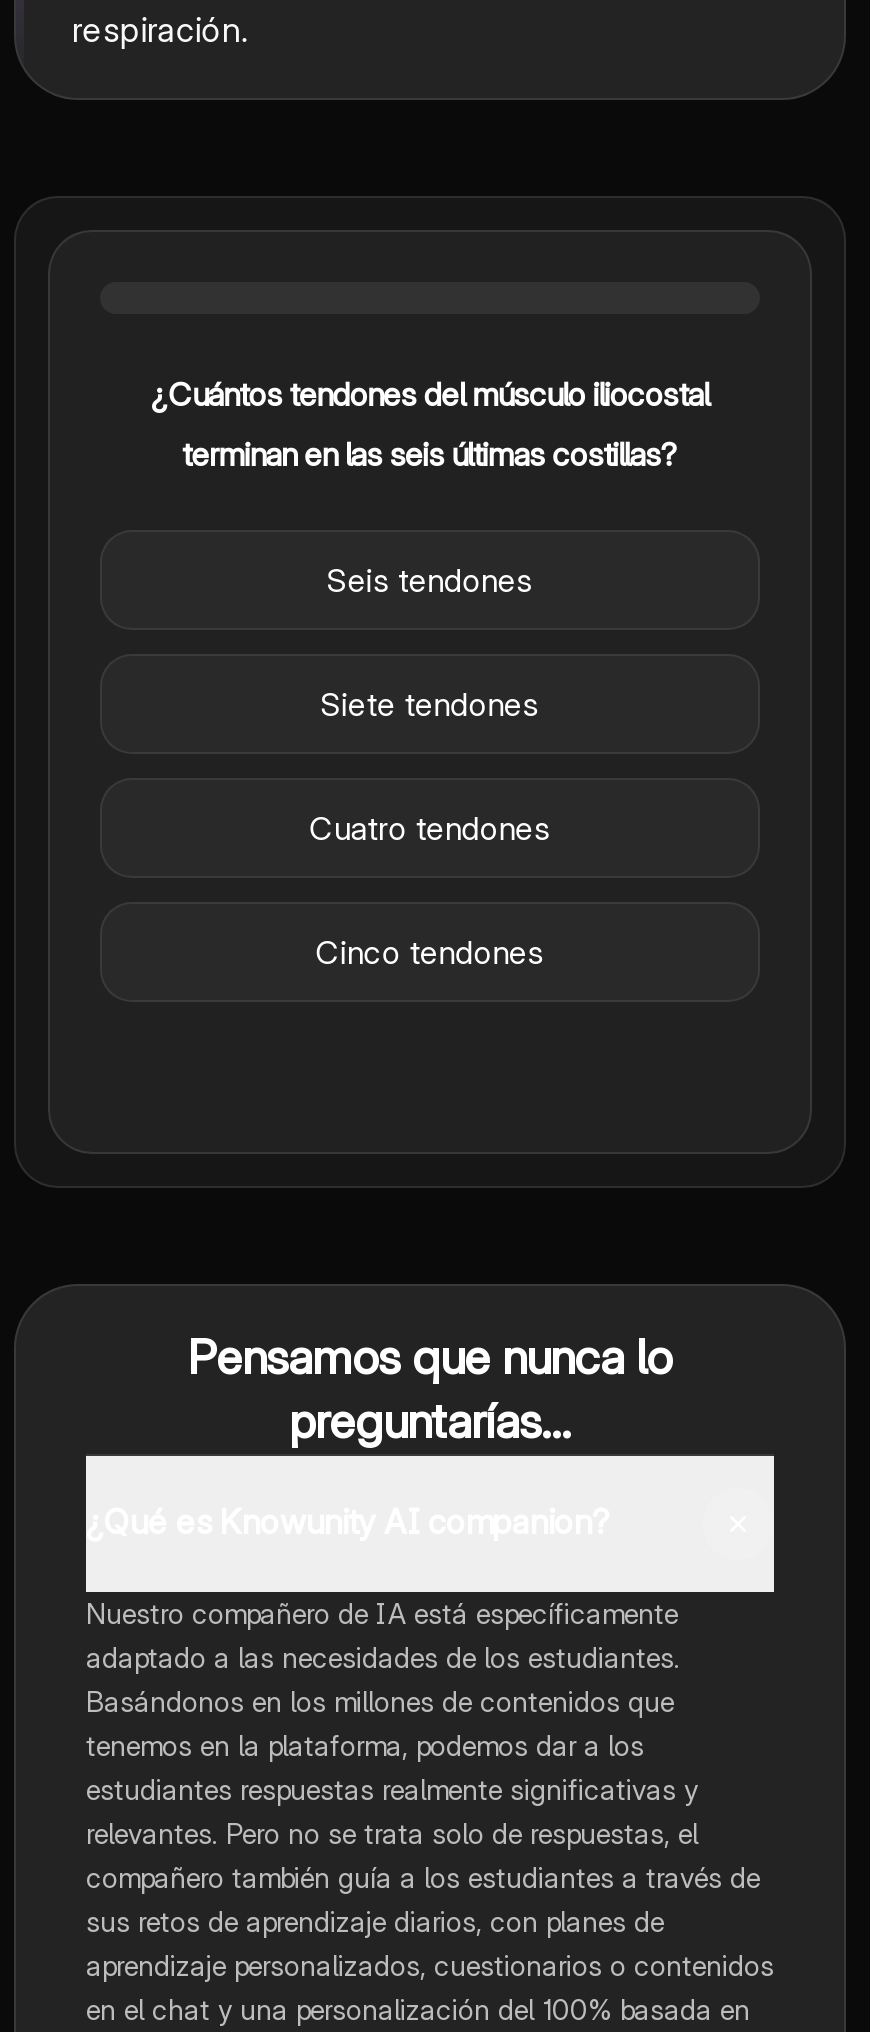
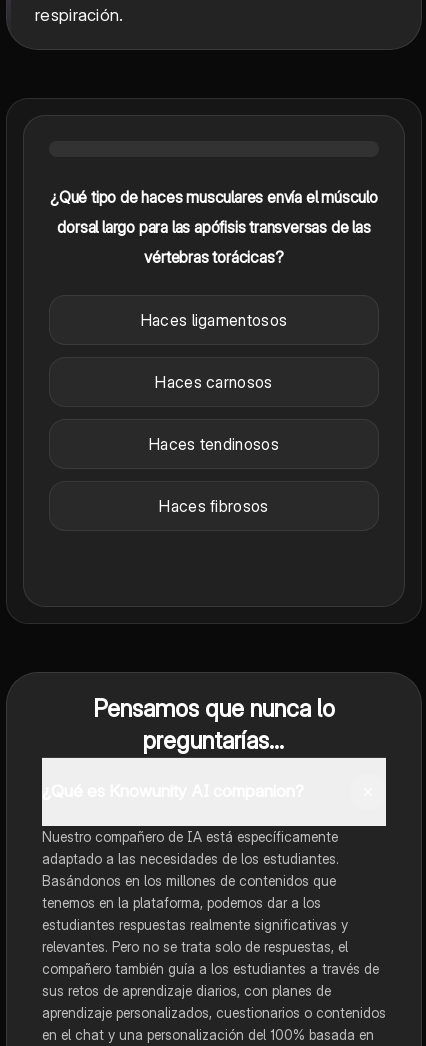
- ¿Cuántos tendones del músculo iliocostal
- terminan en las seis últimas costillas?
- Seis tendones
- Siete tendones
- Cuatro tendones
- Cinco tendones
+ ¿Qué tipo de haces musculares envía el músculo
+ dorsal largo para las apófisis transversas de las
+ vértebras torácicas?
+ Haces ligamentosos
+ Haces carnosos
+ Haces tendinosos
+ Haces fibrosos
